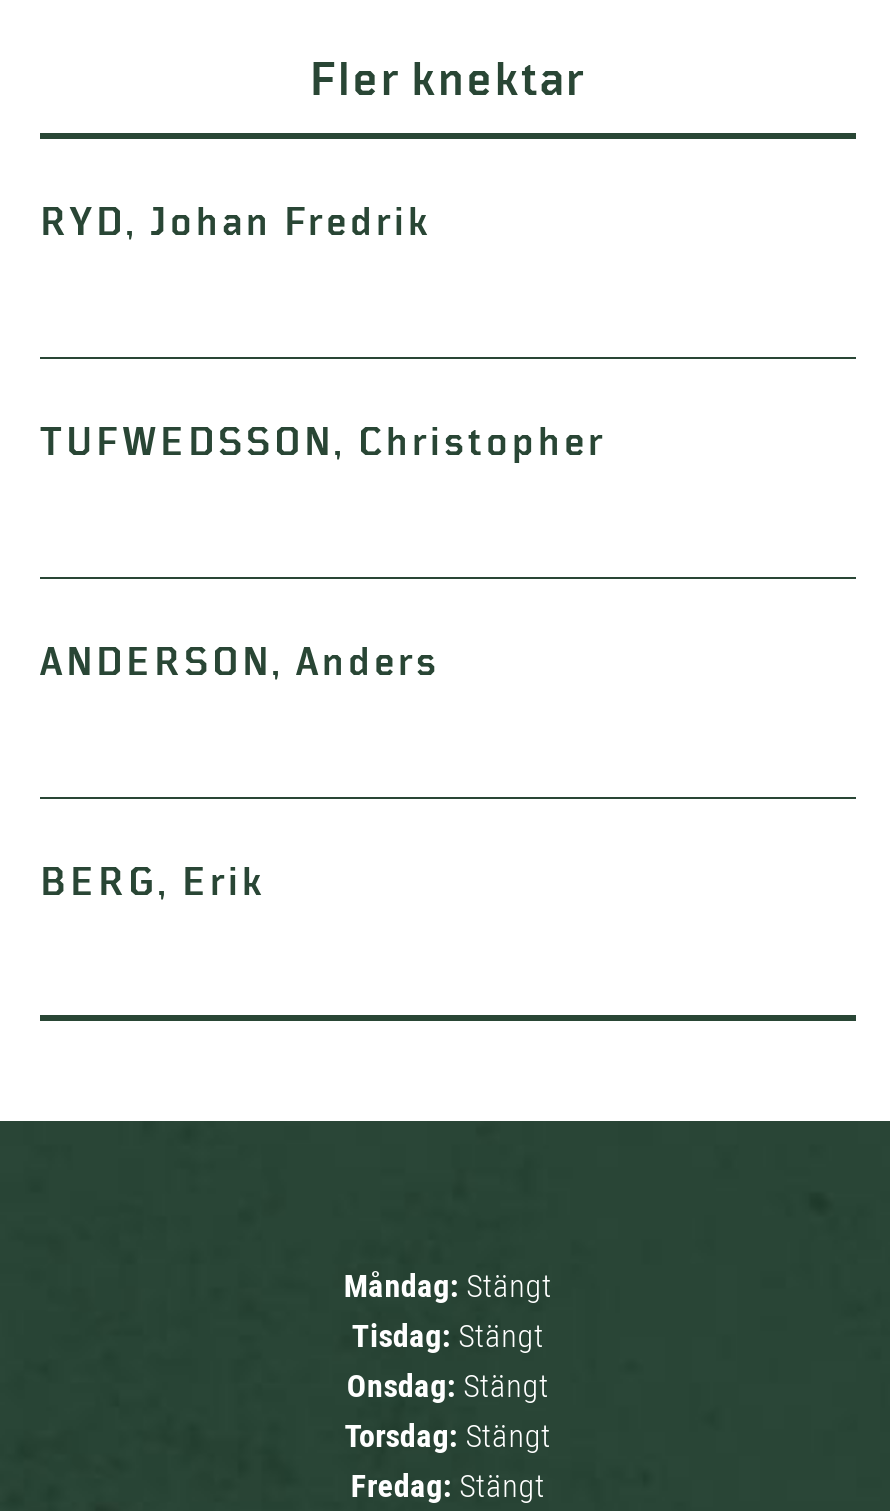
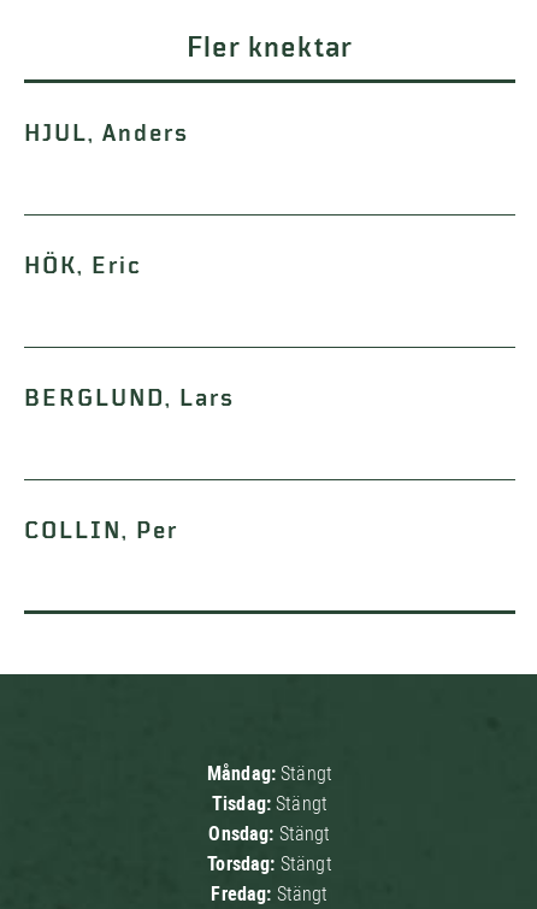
- RYD, Johan Fredrik
+ HJUL, Anders

- TUFWEDSSON, Christopher
+ HÖK, Eric

- ANDERSON, Anders
+ BERGLUND, Lars

- BERG, Erik
+ COLLIN, Per
